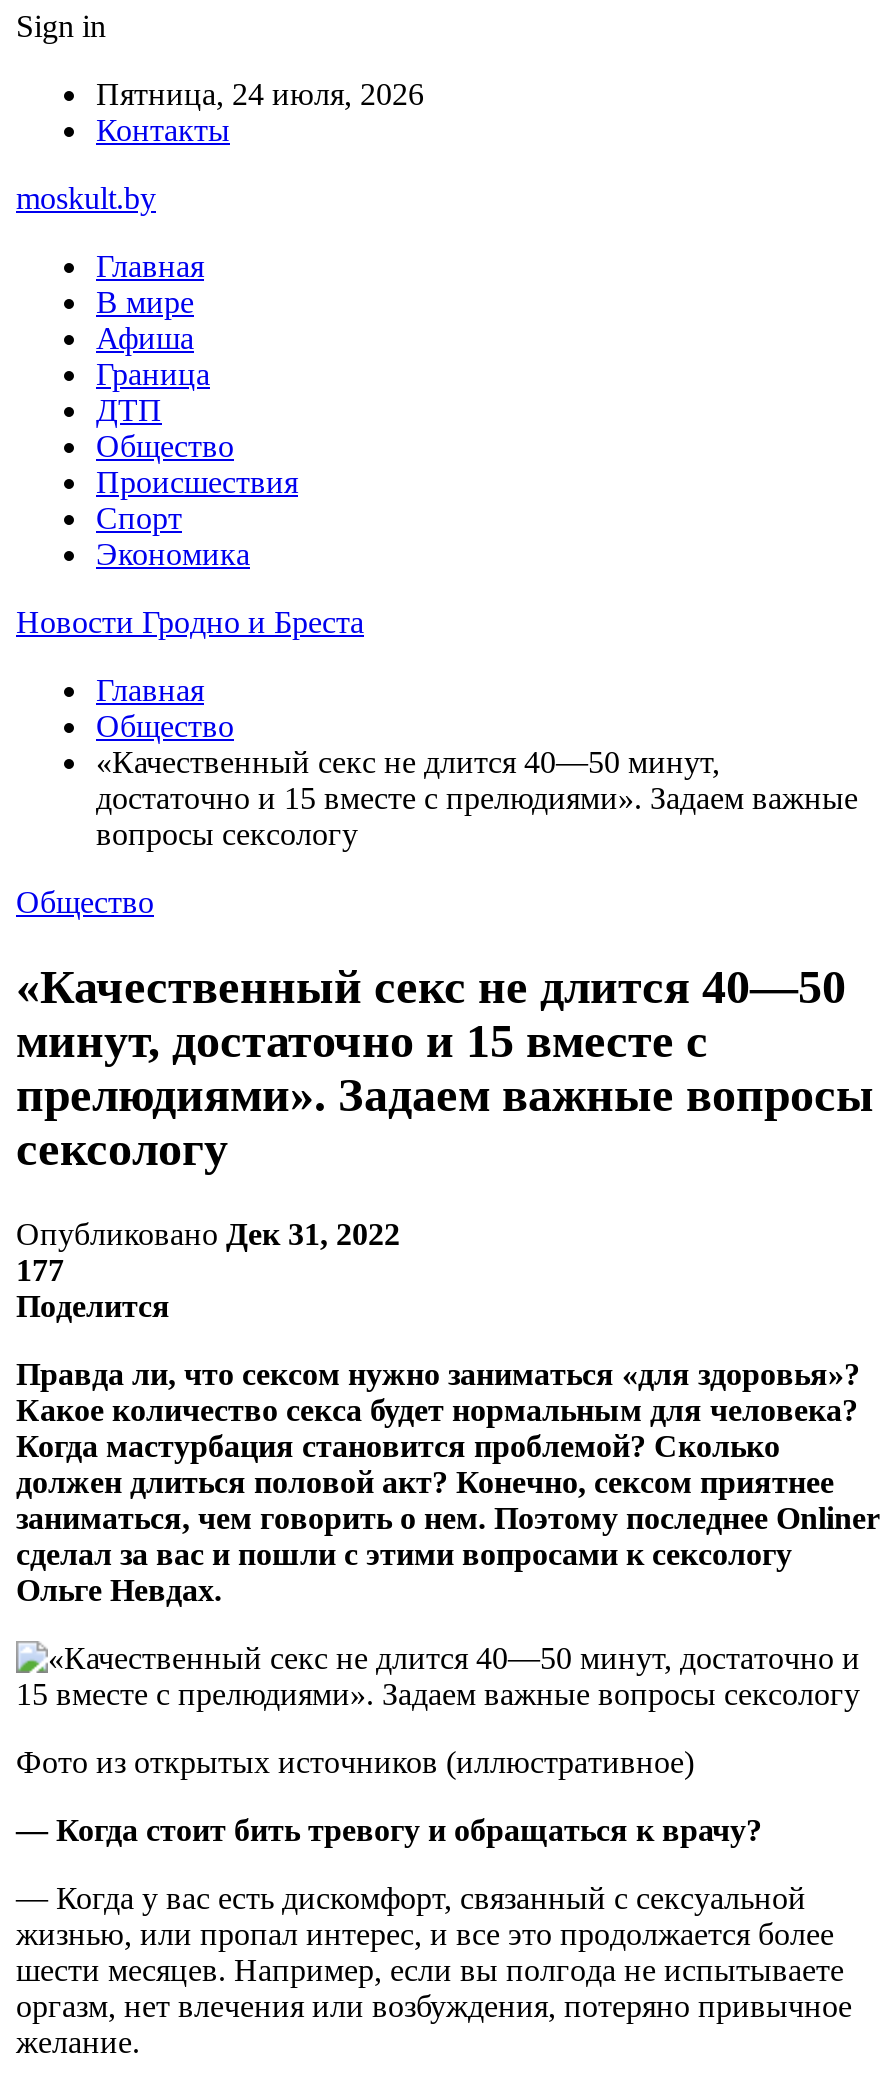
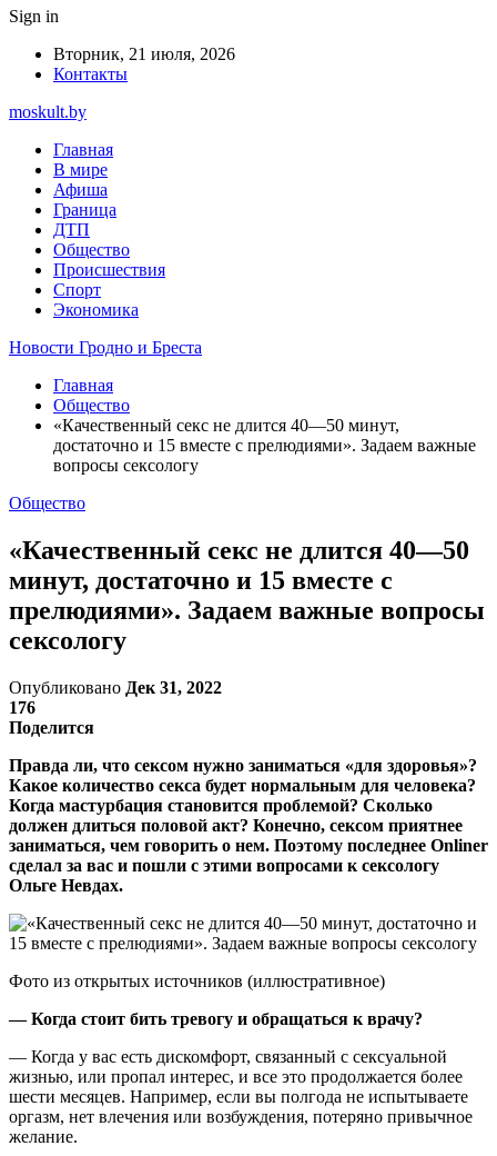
- Пятница, 24 июля, 2026
+ Вторник, 21 июля, 2026

- 177
+ 176
